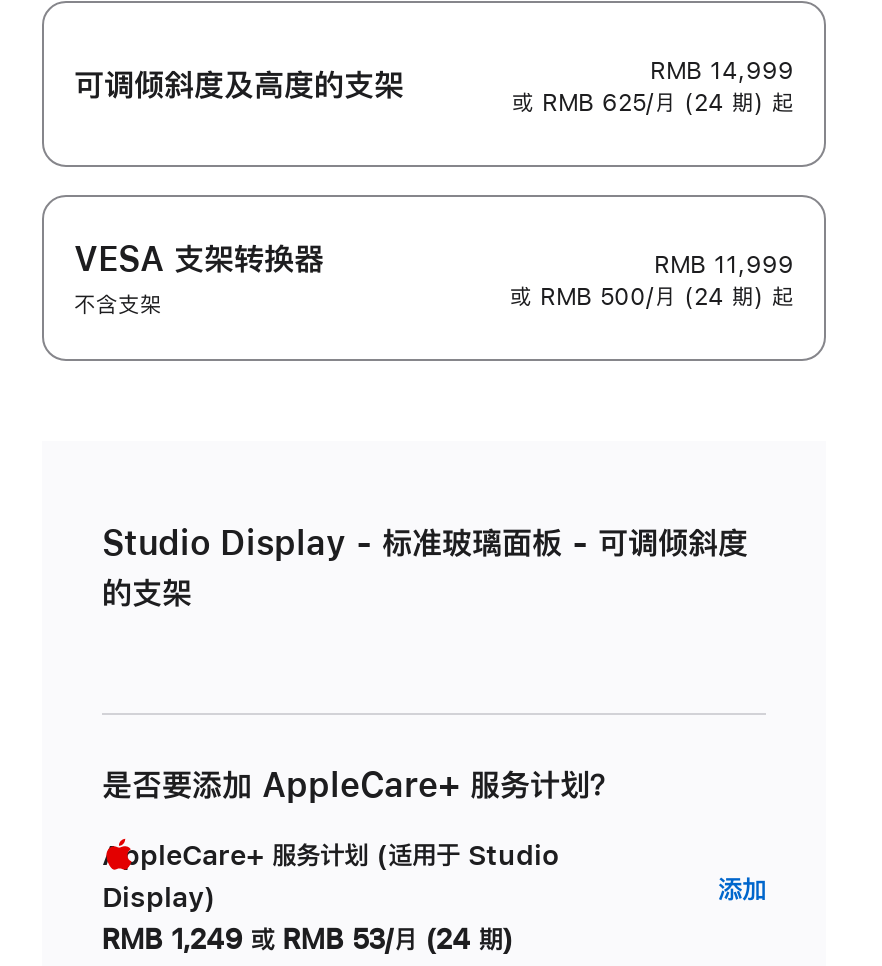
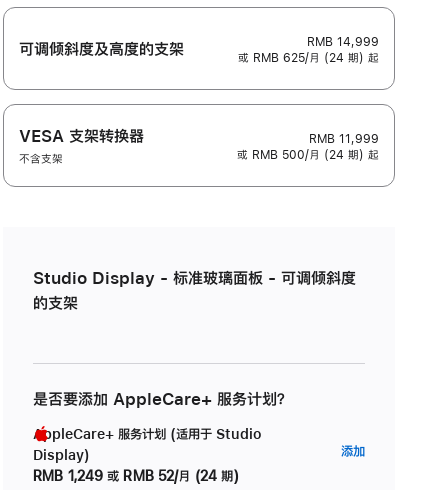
- RMB 1,249 或 RMB 53/月 (24 期)
+ RMB 1,249 或 RMB 52/月 (24 期)
